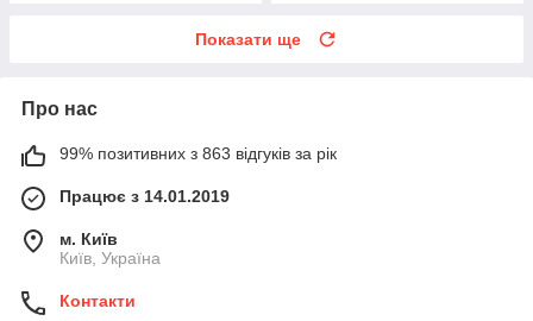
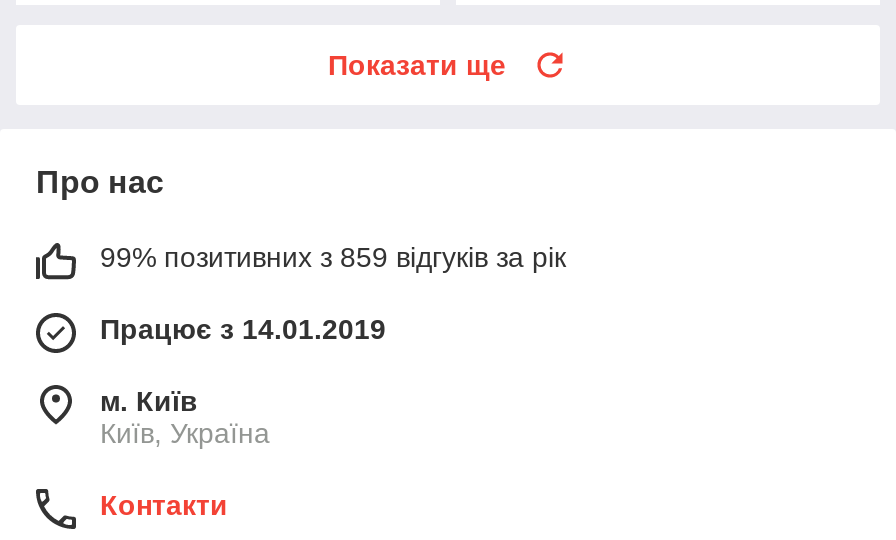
- 99% позитивних з 863 відгуків за рік
+ 99% позитивних з 859 відгуків за рік
